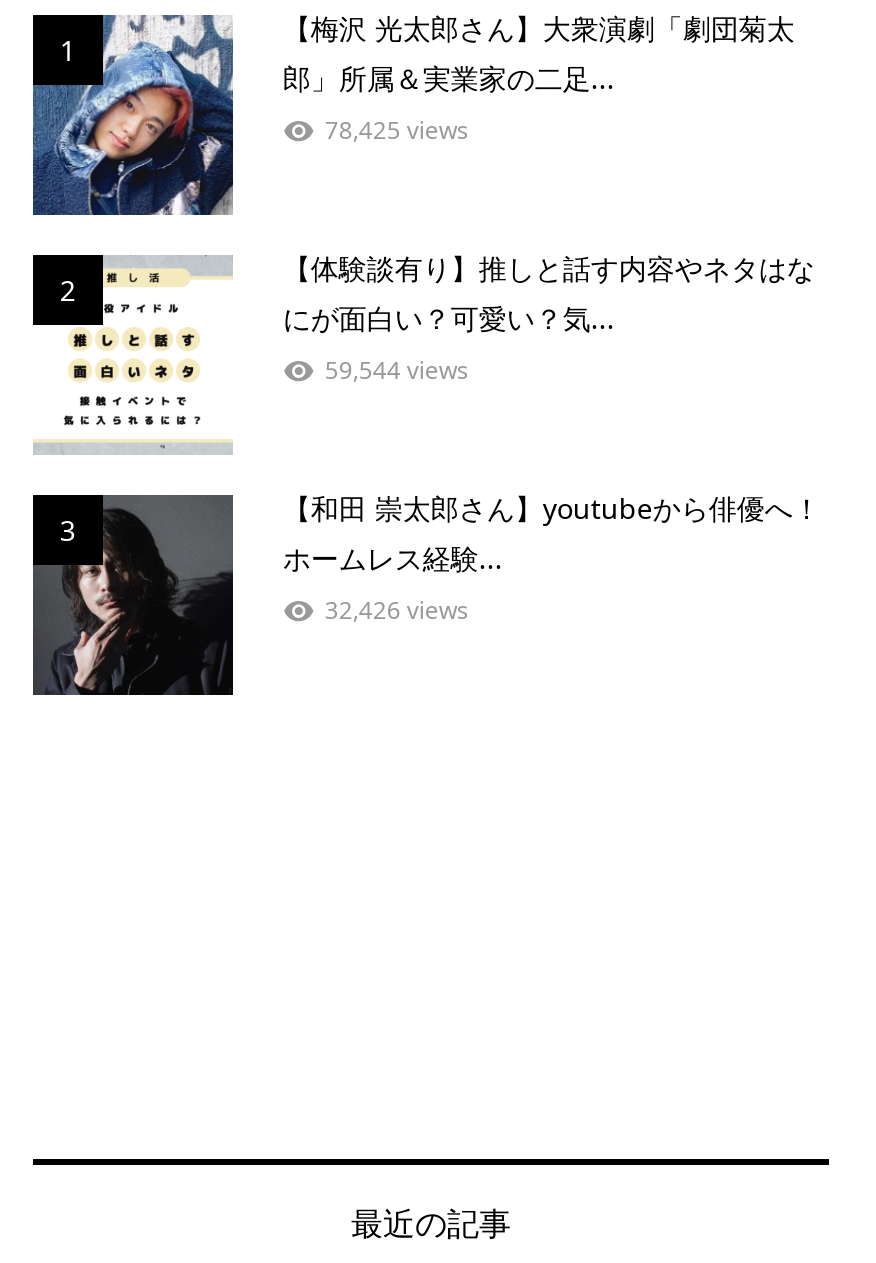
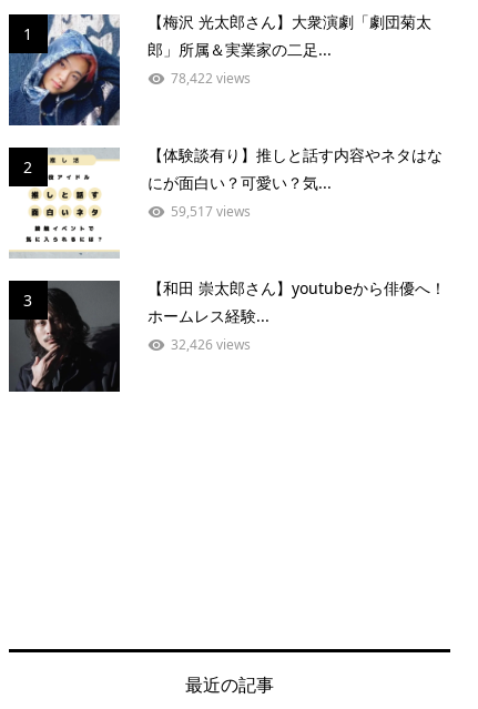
- 78,425 views
+ 78,422 views

- 59,544 views
+ 59,517 views
